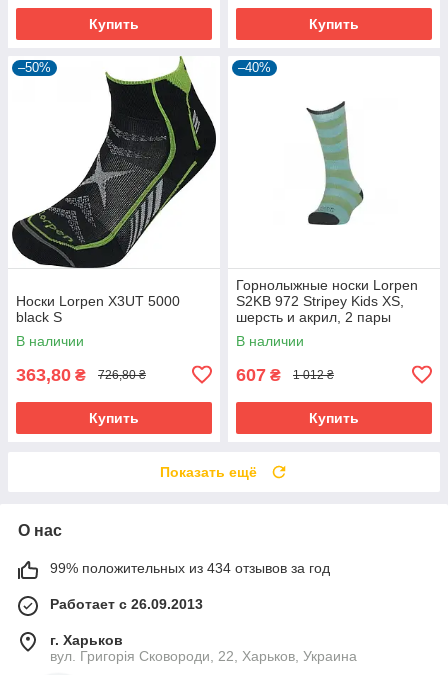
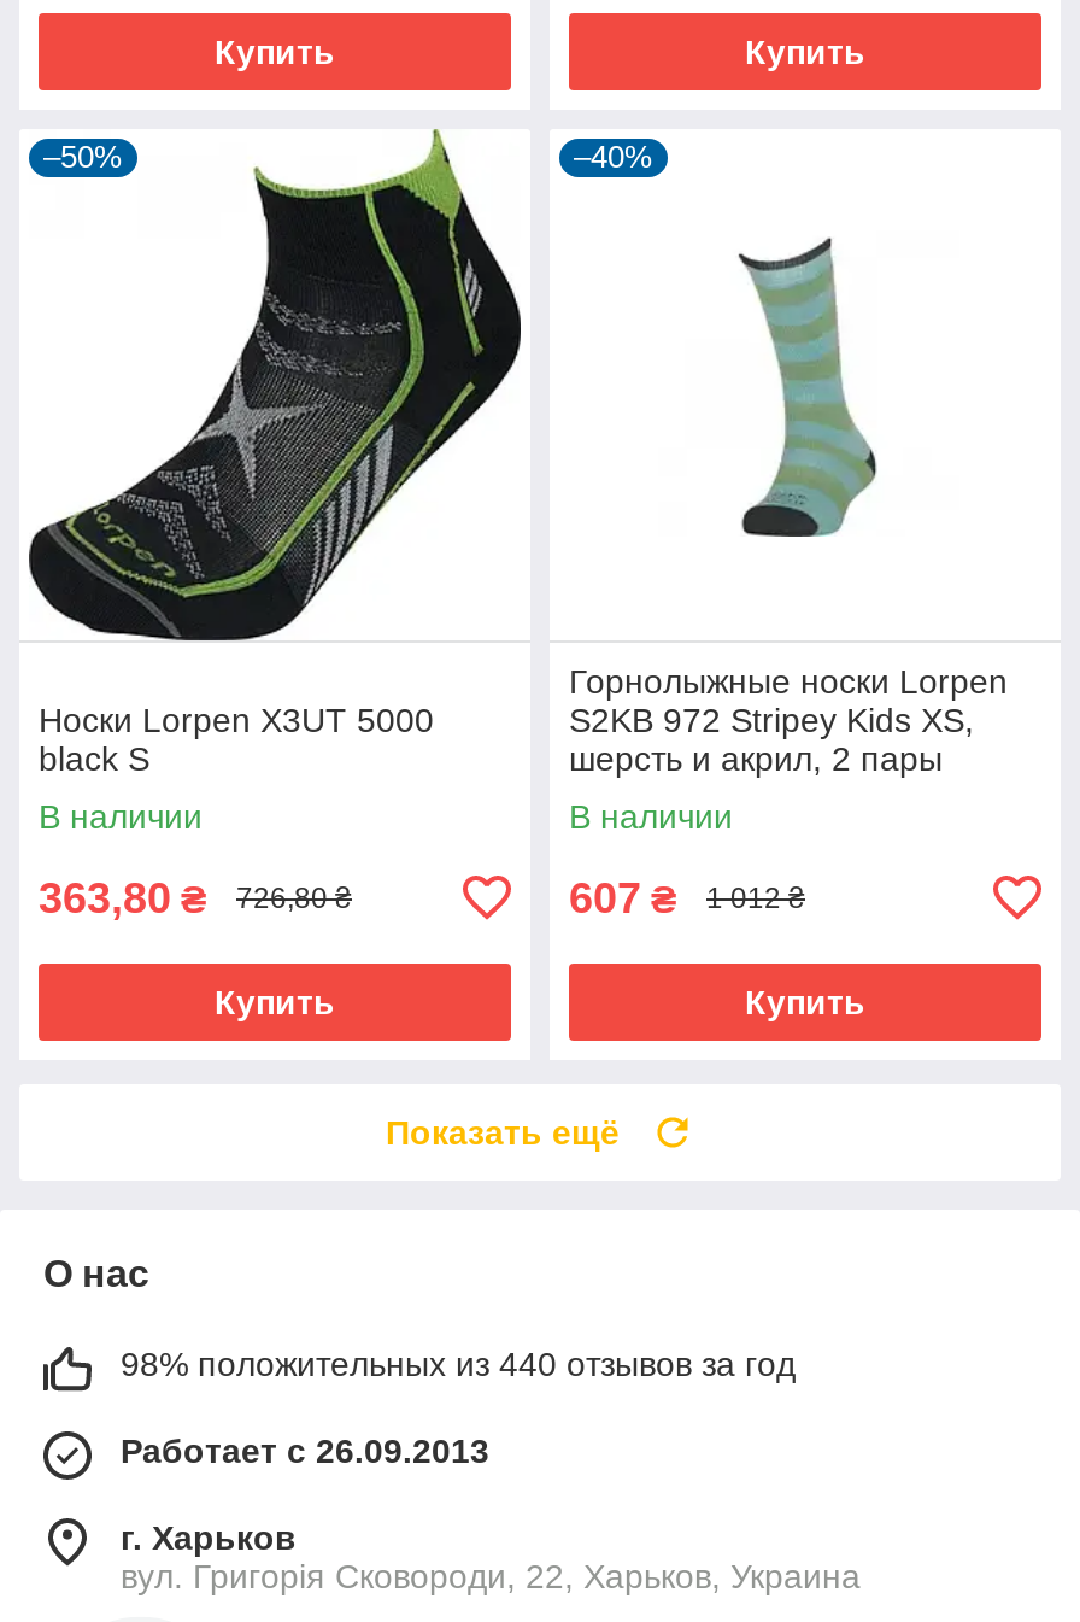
- 99% положительных из 434 отзывов за год
+ 98% положительных из 440 отзывов за год
